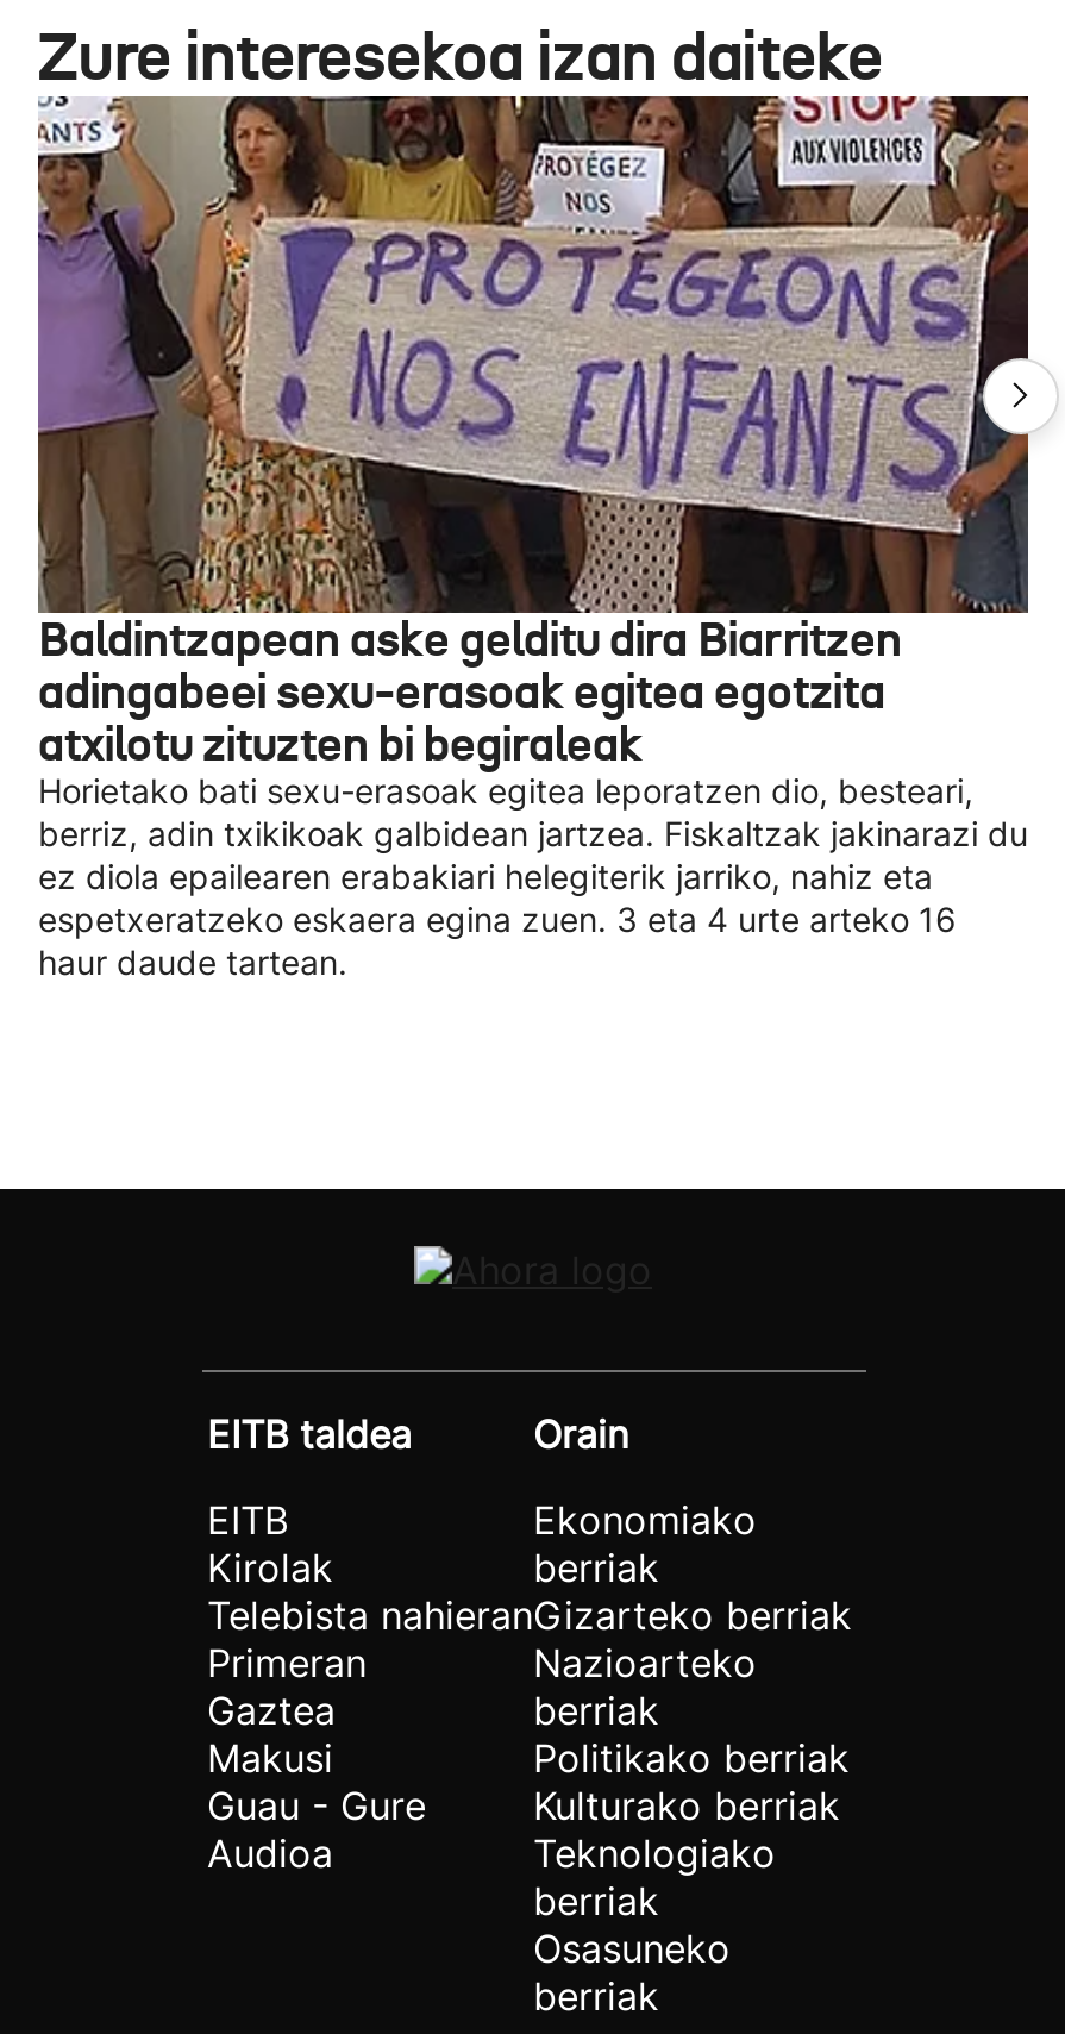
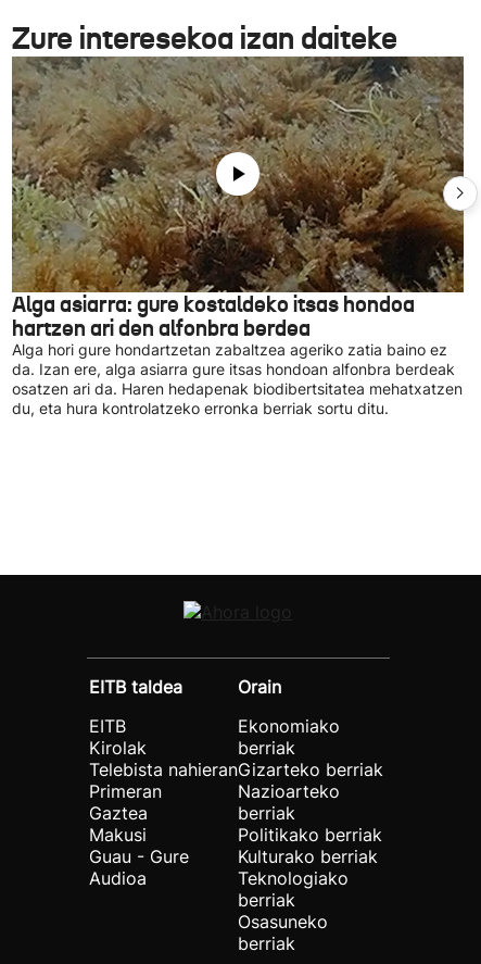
- [image]
- Baldintzapean aske gelditu dira Biarritzen
- adingabeei sexu-erasoak egitea egotzita
- atxilotu zituzten bi begiraleak
- Horietako bati sexu-erasoak egitea leporatzen dio, besteari,
- berriz, adin txikikoak galbidean jartzea. Fiskaltzak jakinarazi du
- ez diola epailearen erabakiari helegiterik jarriko, nahiz eta
- espetxeratzeko eskaera egina zuen. 3 eta 4 urte arteko 16
- haur daude tartean.
+ [image]
+ Alga asiarra: gure kostaldeko itsas hondoa
+ hartzen ari den alfonbra berdea
+ Alga hori gure hondartzetan zabaltzea ageriko zatia baino ez
+ da. Izan ere, alga asiarra gure itsas hondoan alfonbra berdeak
+ osatzen ari da. Haren hedapenak biodibertsitatea mehatxatzen
+ du, eta hura kontrolatzeko erronka berriak sortu ditu.
